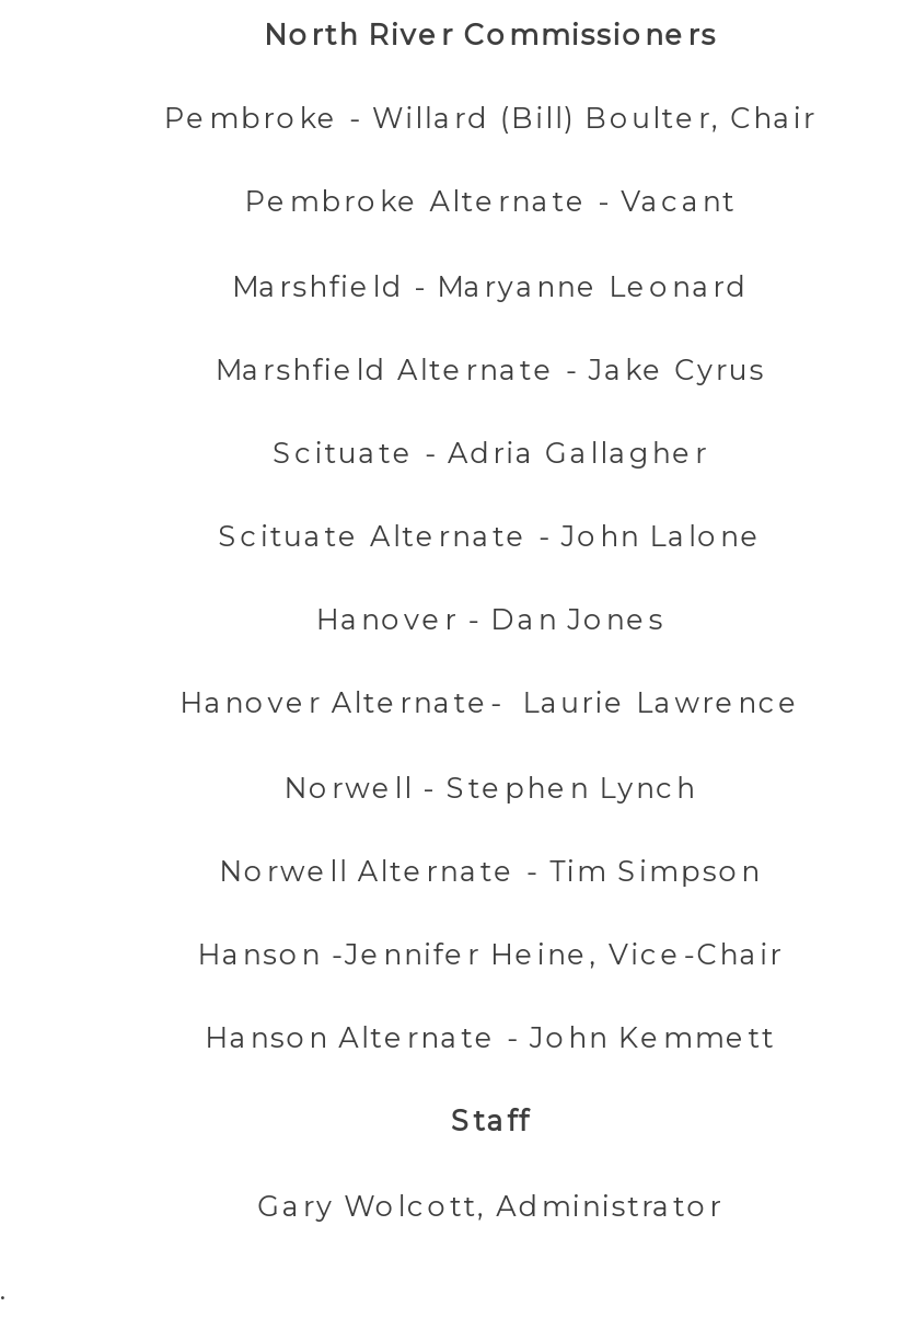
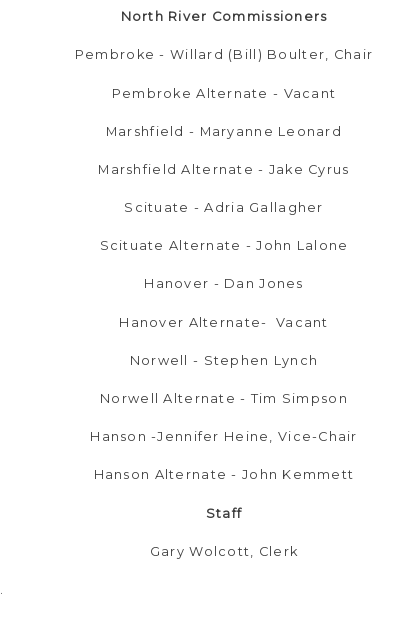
- Hanover Alternate- Laurie Lawrence
+ Hanover Alternate- Vacant

- Gary Wolcott, Administrator
+ Gary Wolcott, Clerk
